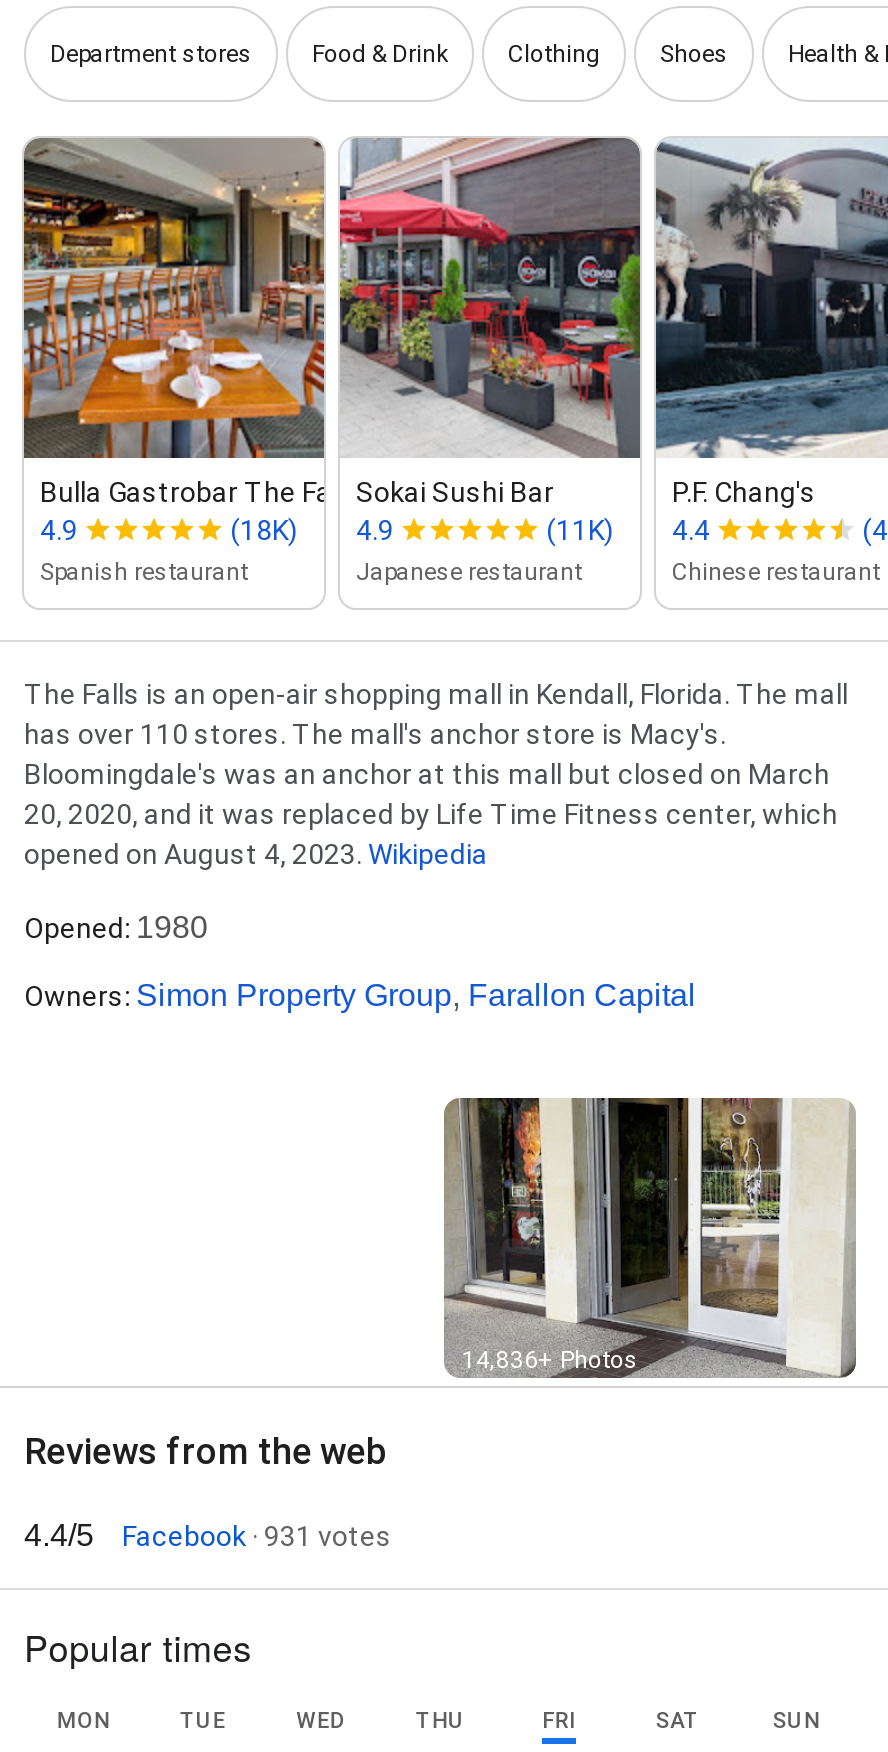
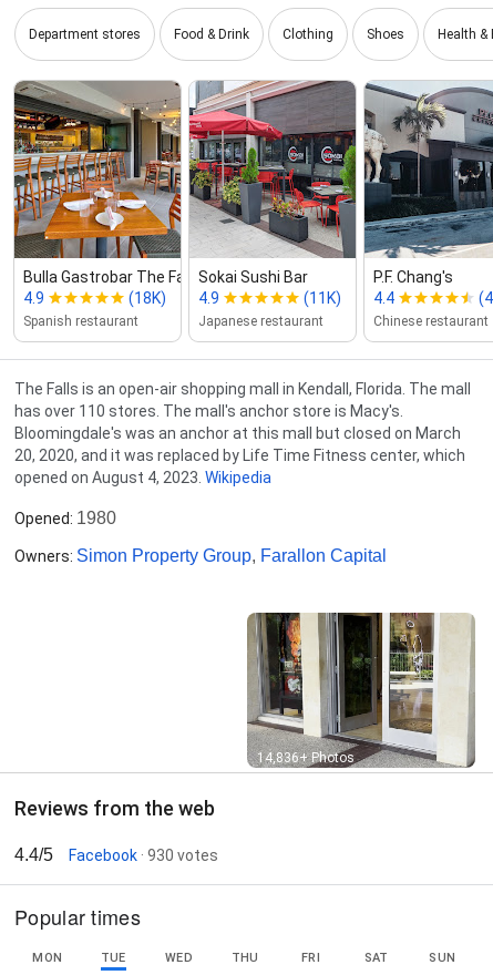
- Facebook · 931 votes
+ Facebook · 930 votes
